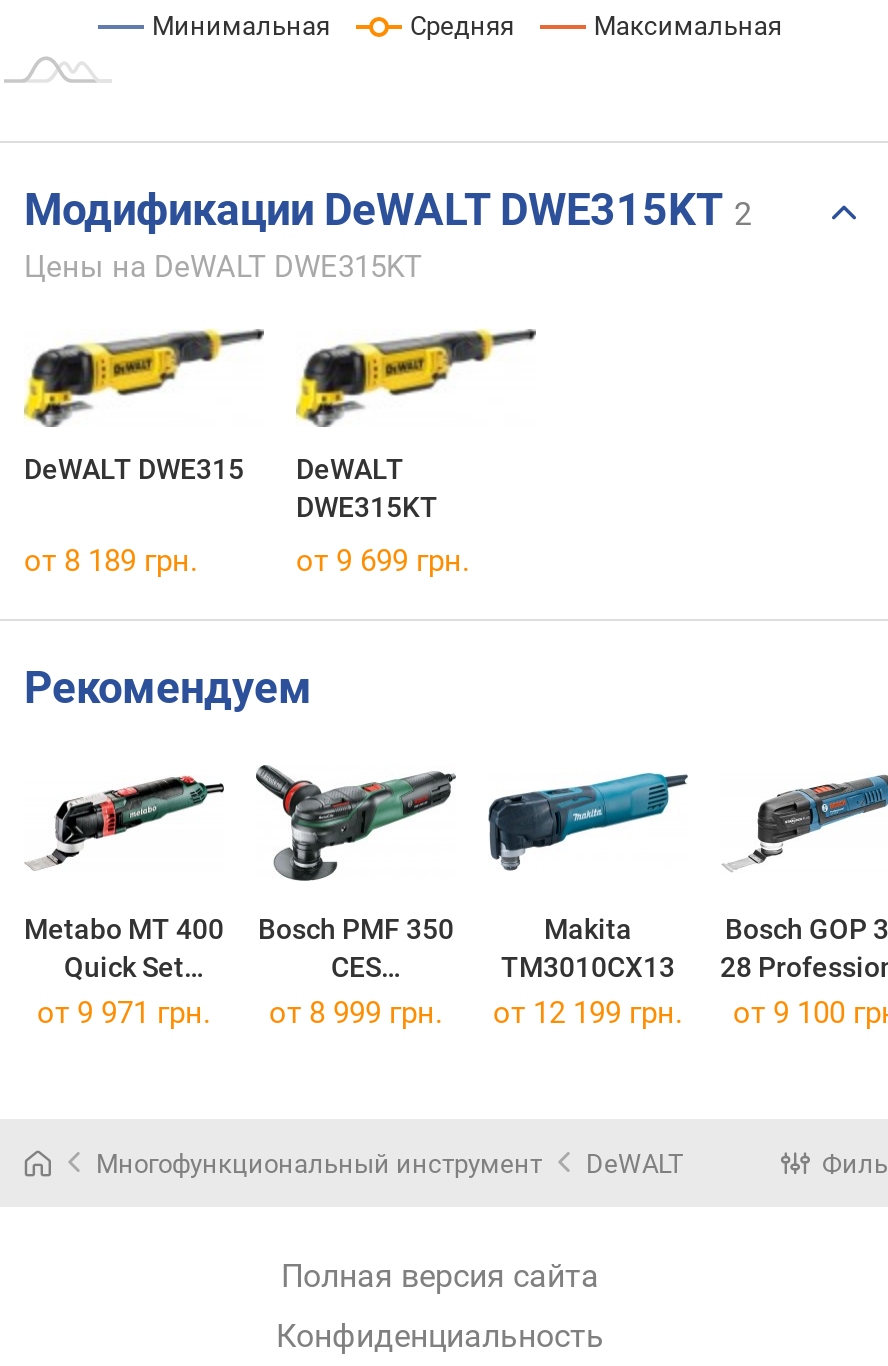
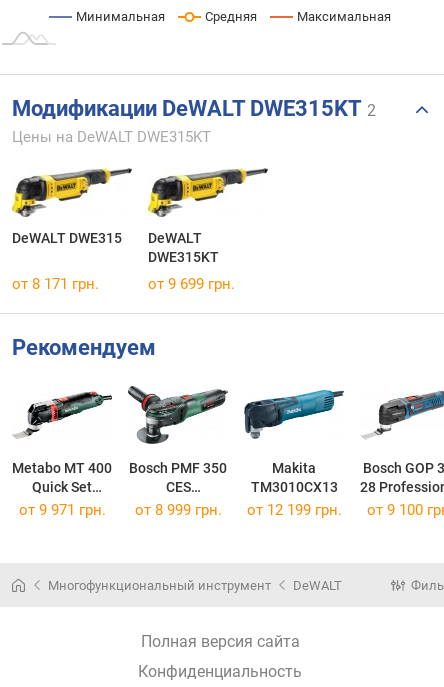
- от 8 189 грн.
+ от 8 171 грн.
